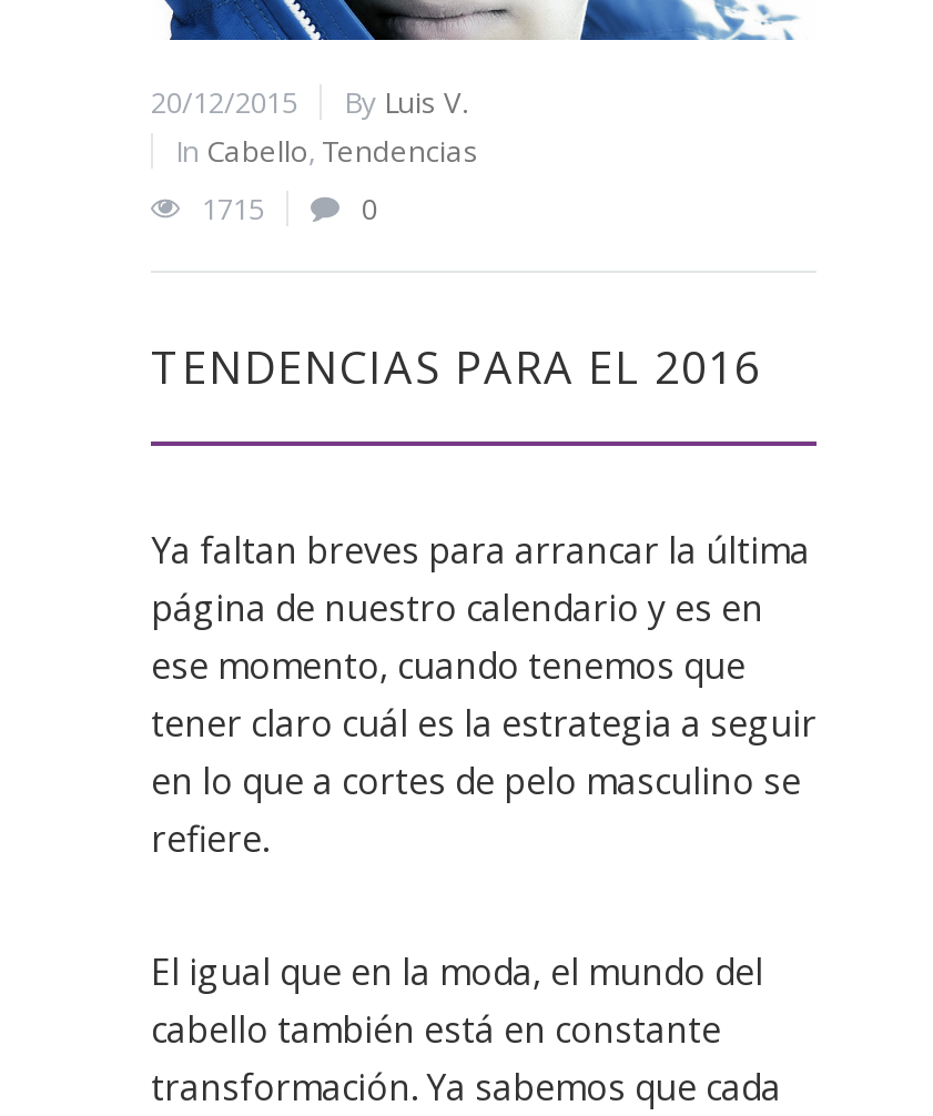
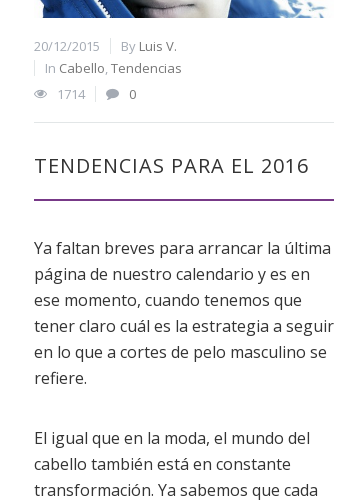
- 1715
+ 1714
